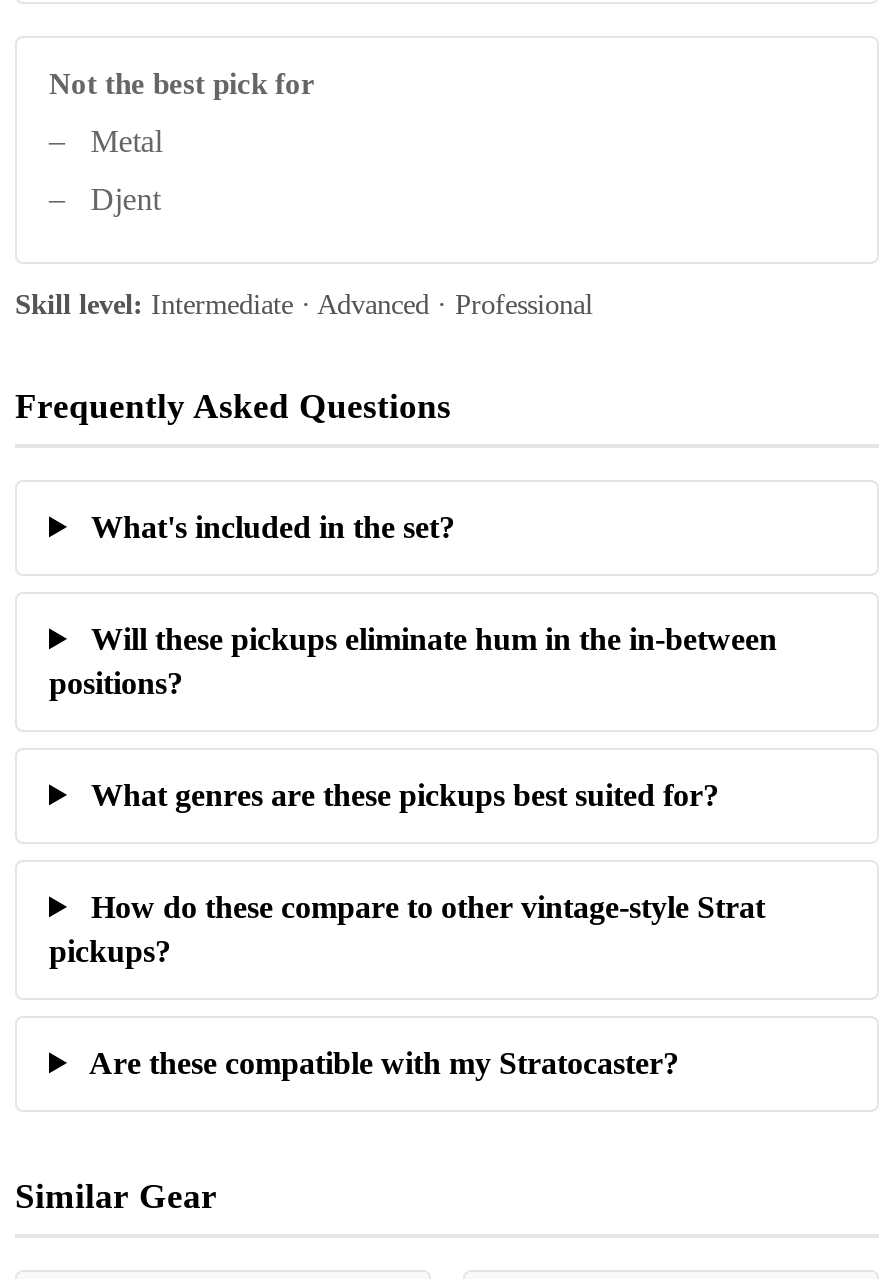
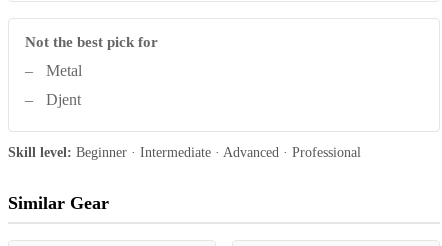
- Skill level: Intermediate · Advanced · Professional
- Frequently Asked Questions
- What's included in the set?
- Will these pickups eliminate hum in the in-between
- positions?
- What genres are these pickups best suited for?
- How do these compare to other vintage-style Strat
- pickups?
- Are these compatible with my Stratocaster?
+ Skill level: Beginner · Intermediate · Advanced · Professional
